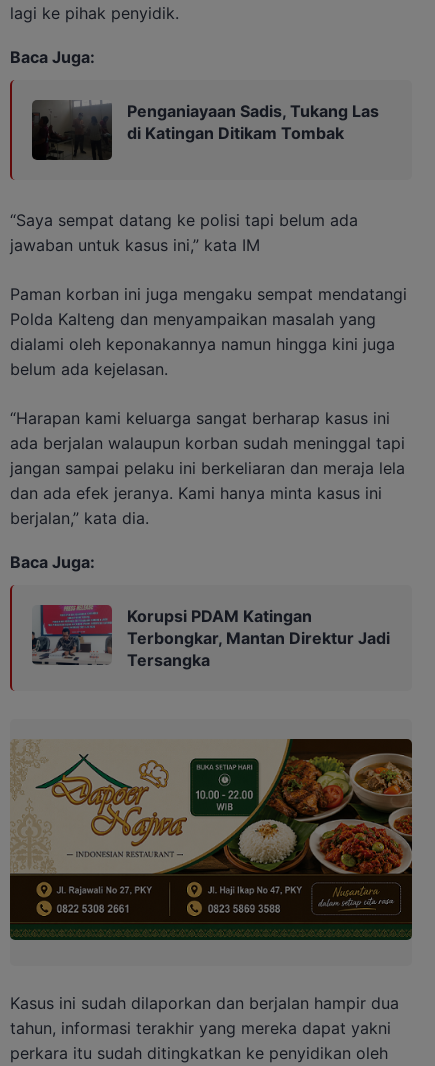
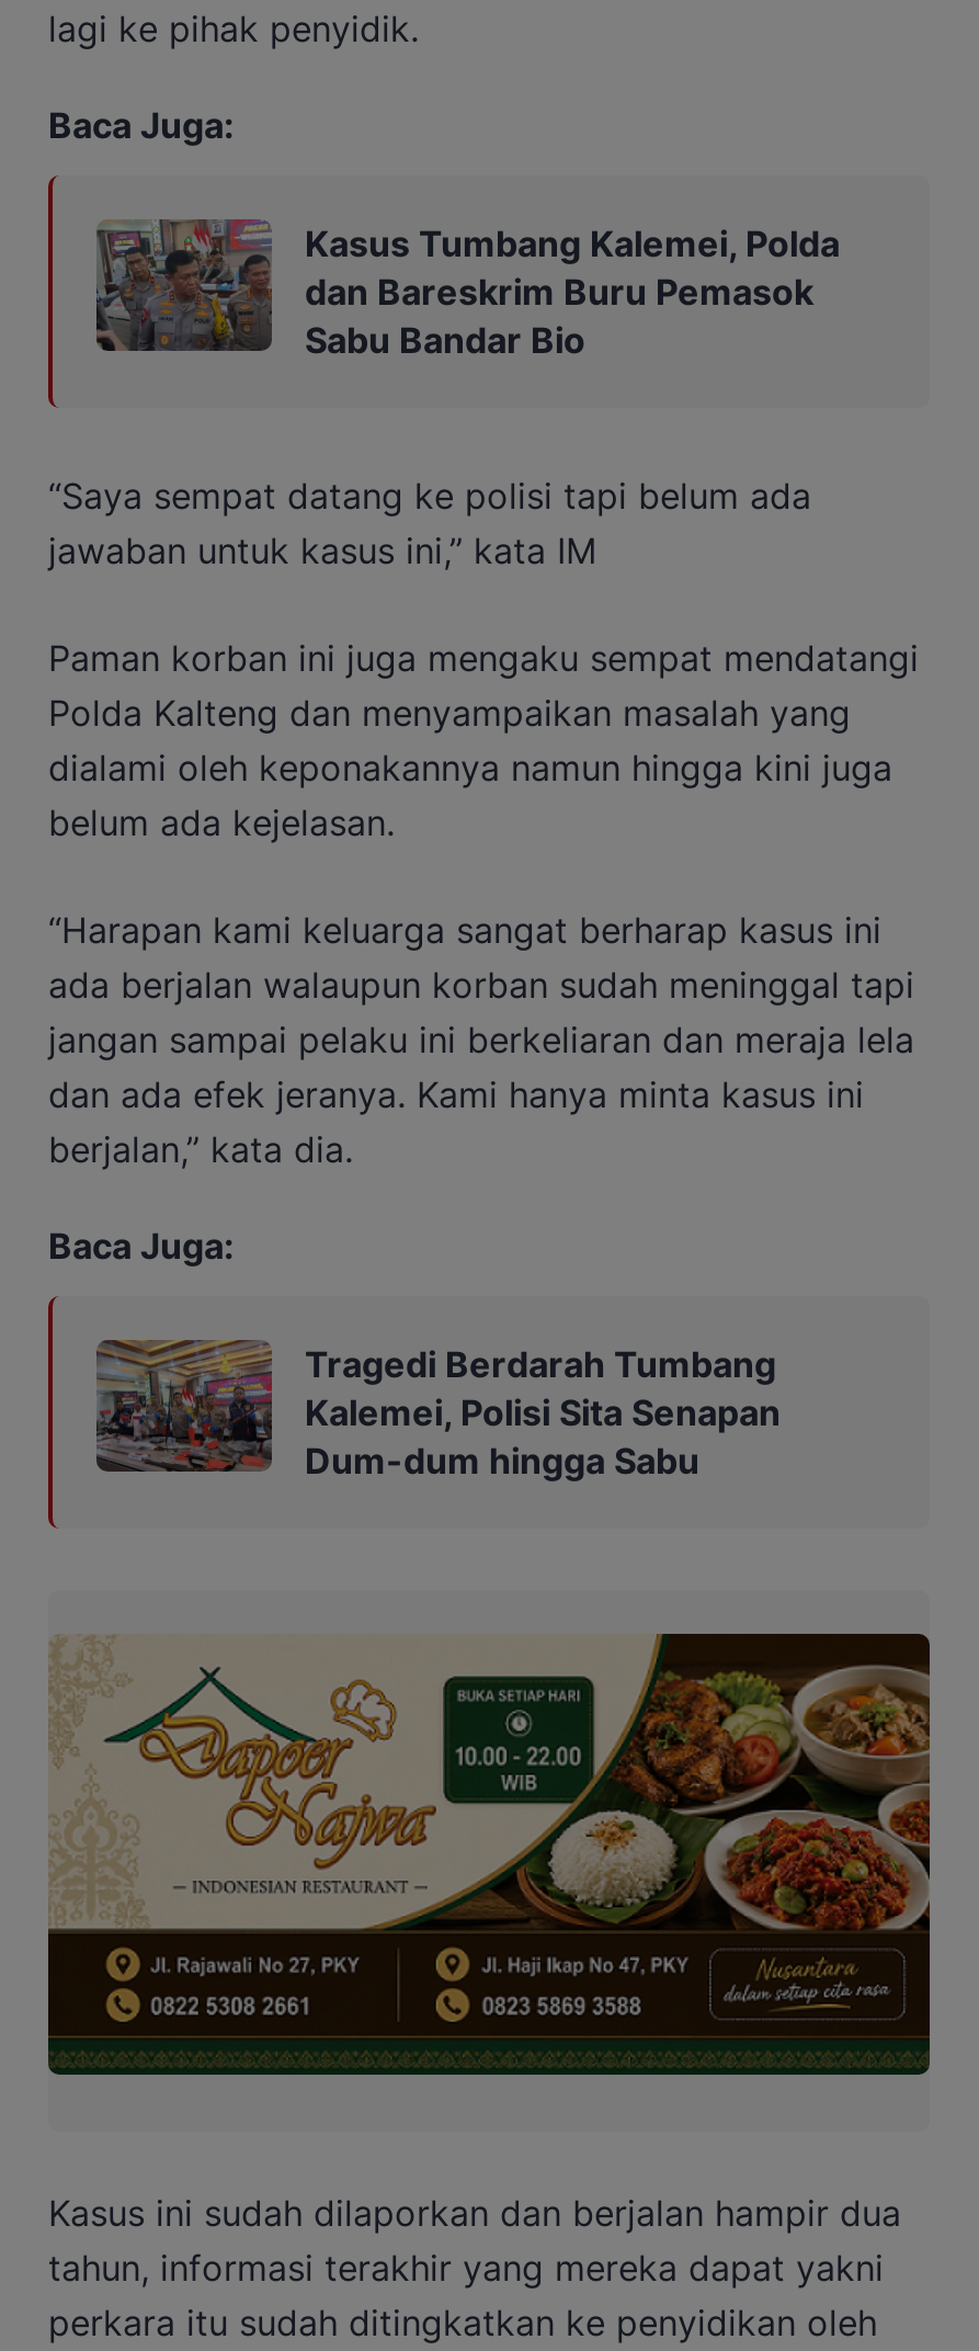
- [image]
- Penganiayaan Sadis, Tukang Las
- di Katingan Ditikam Tombak
+ [image]
+ Kasus Tumbang Kalemei, Polda
+ dan Bareskrim Buru Pemasok
+ Sabu Bandar Bio

- [image]
- Korupsi PDAM Katingan
- Terbongkar, Mantan Direktur Jadi
- Tersangka
+ [image]
+ Tragedi Berdarah Tumbang
+ Kalemei, Polisi Sita Senapan
+ Dum-dum hingga Sabu
